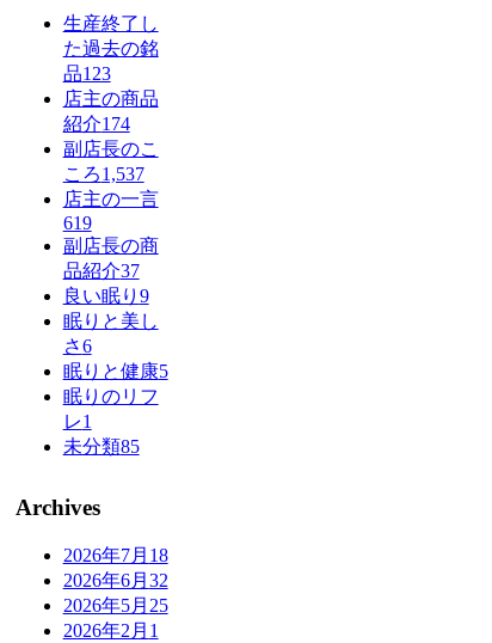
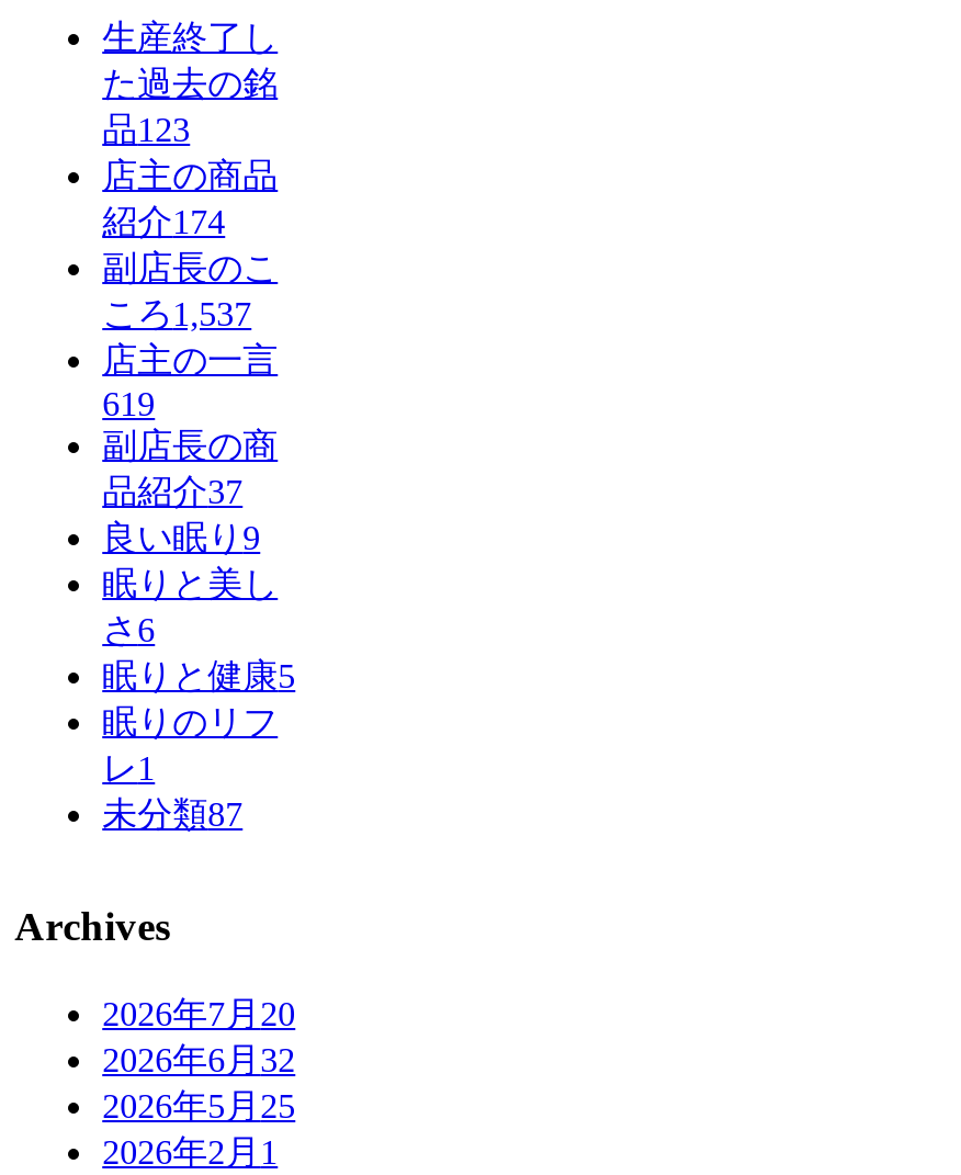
- 未分類85
+ 未分類87

- 2026年7月18
+ 2026年7月20
